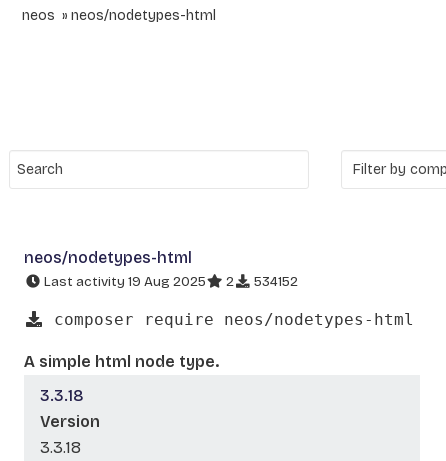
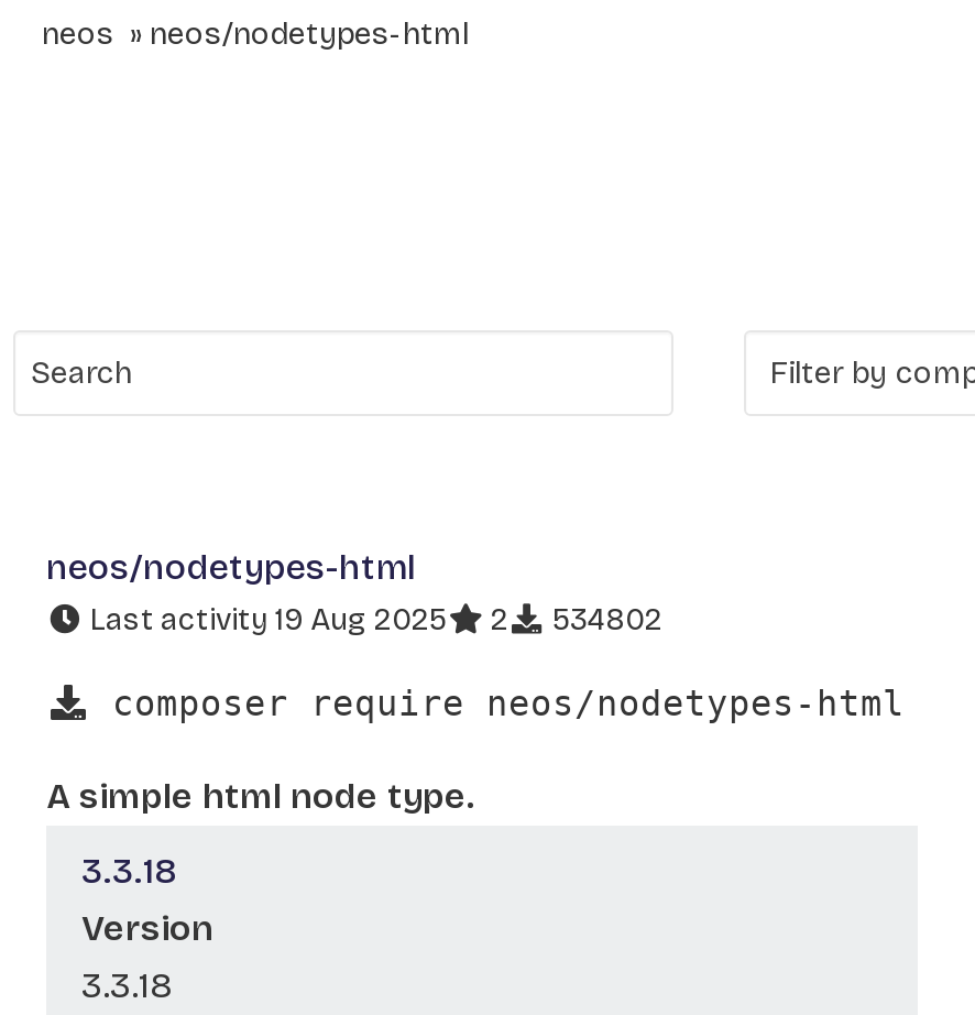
- Last activity 19 Aug 2025 2 534152
+ Last activity 19 Aug 2025 2 534802
